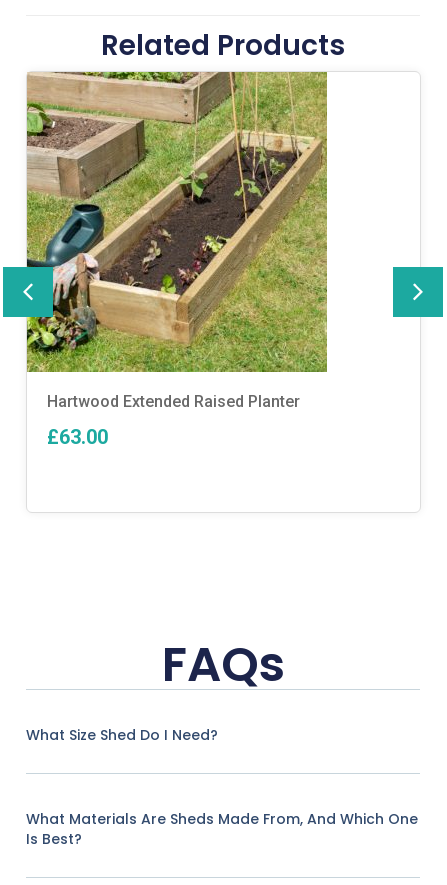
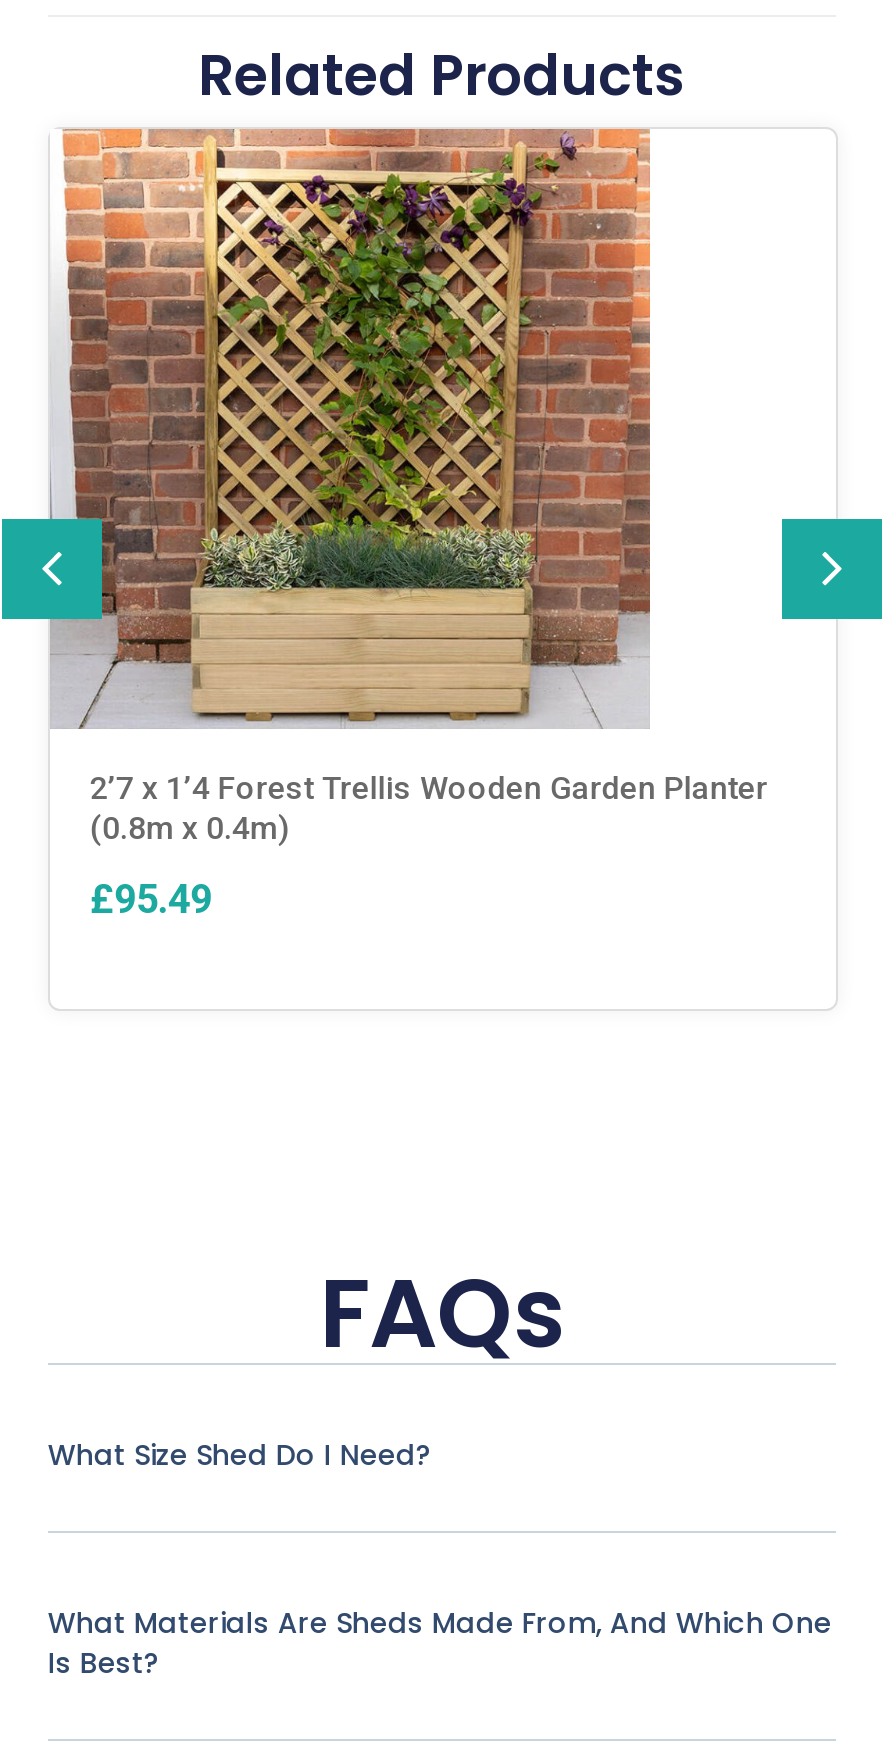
- [image]
- Hartwood Extended Raised Planter
+ [image]
+ 2’7 x 1’4 Forest Trellis Wooden Garden Planter
+ (0.8m x 0.4m)

- £63.00
+ £95.49
